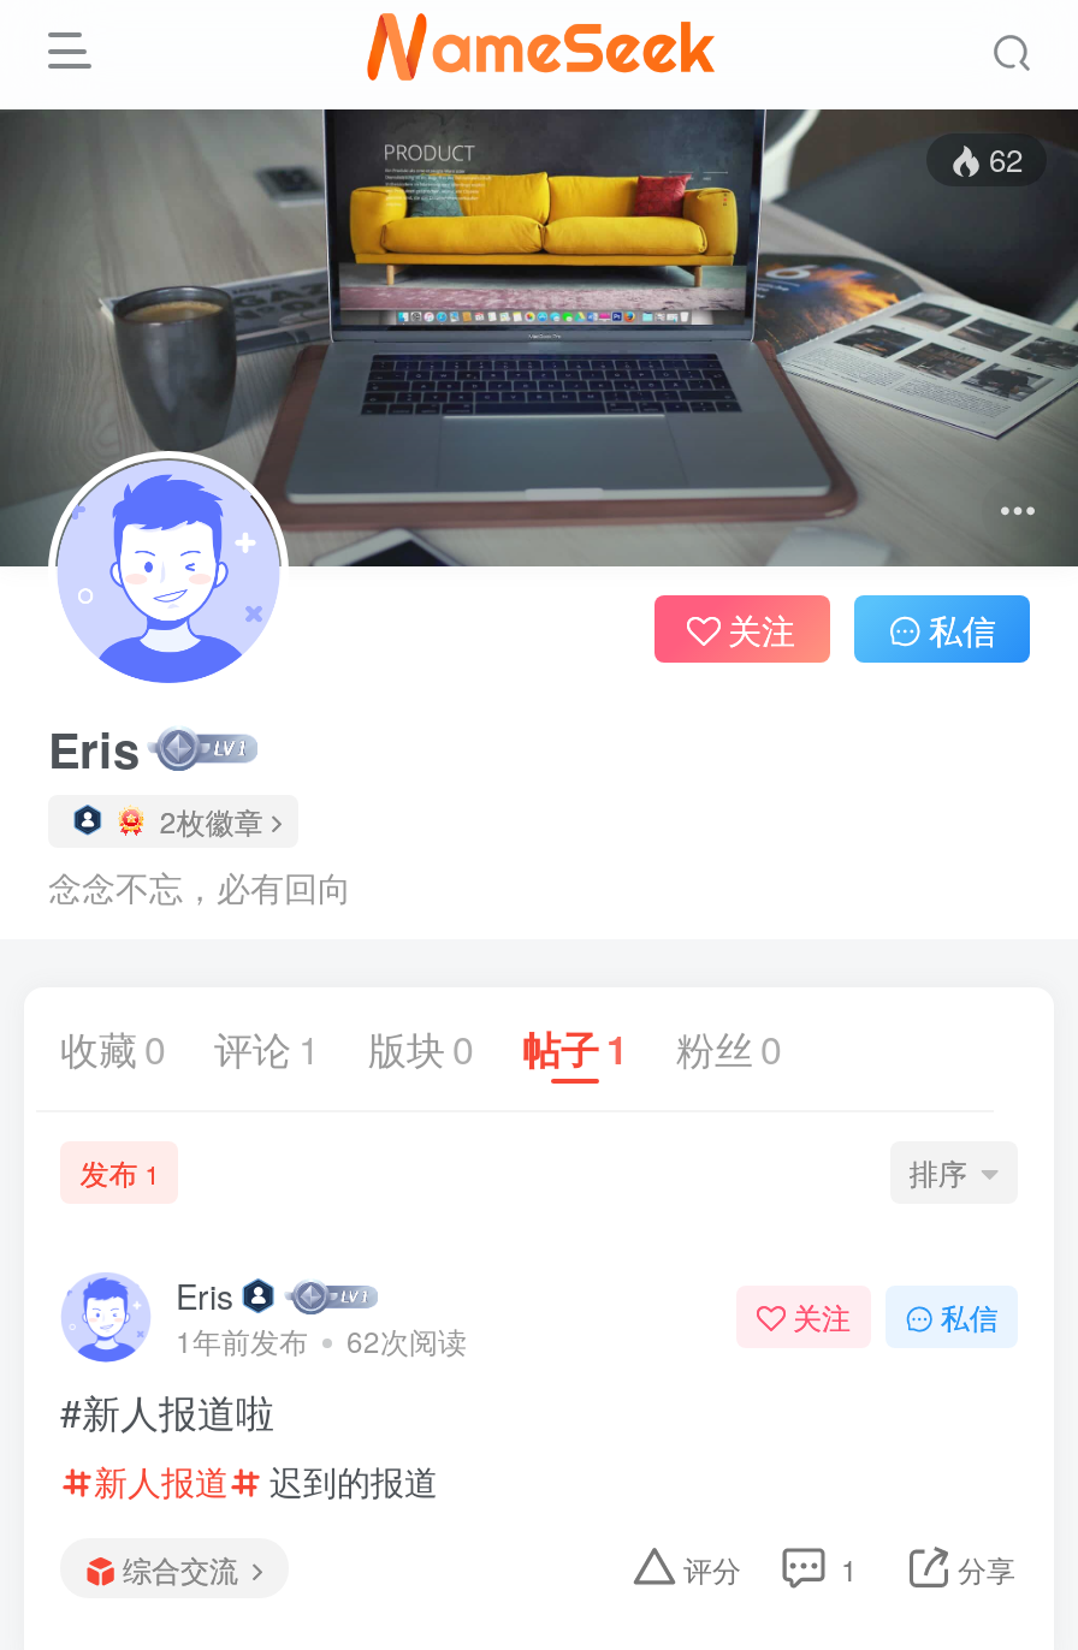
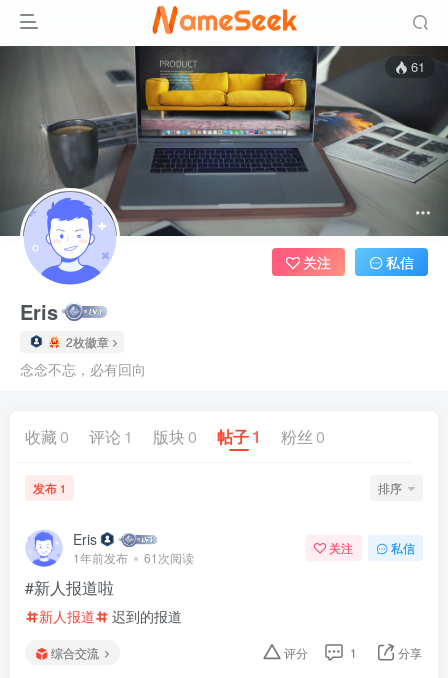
- 62
+ 61

- 1年前发布 62次阅读
+ 1年前发布 61次阅读
